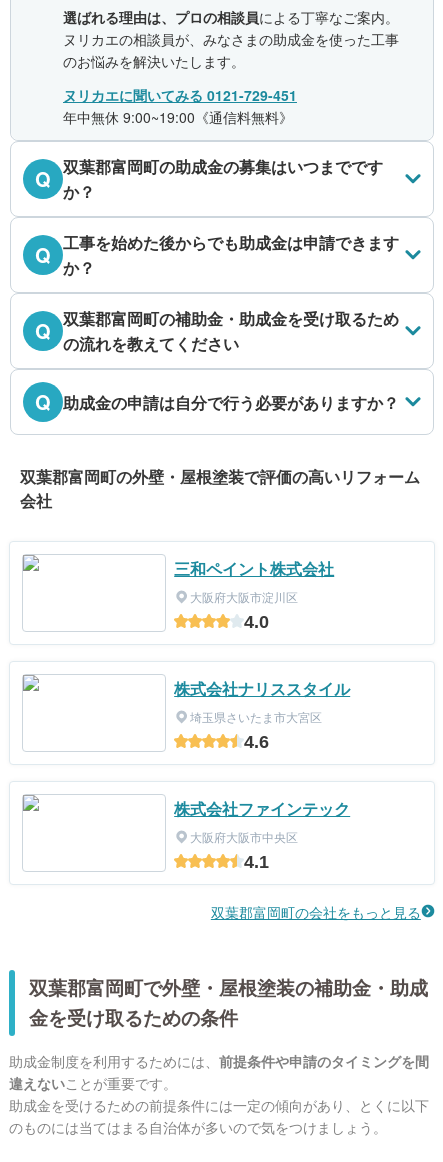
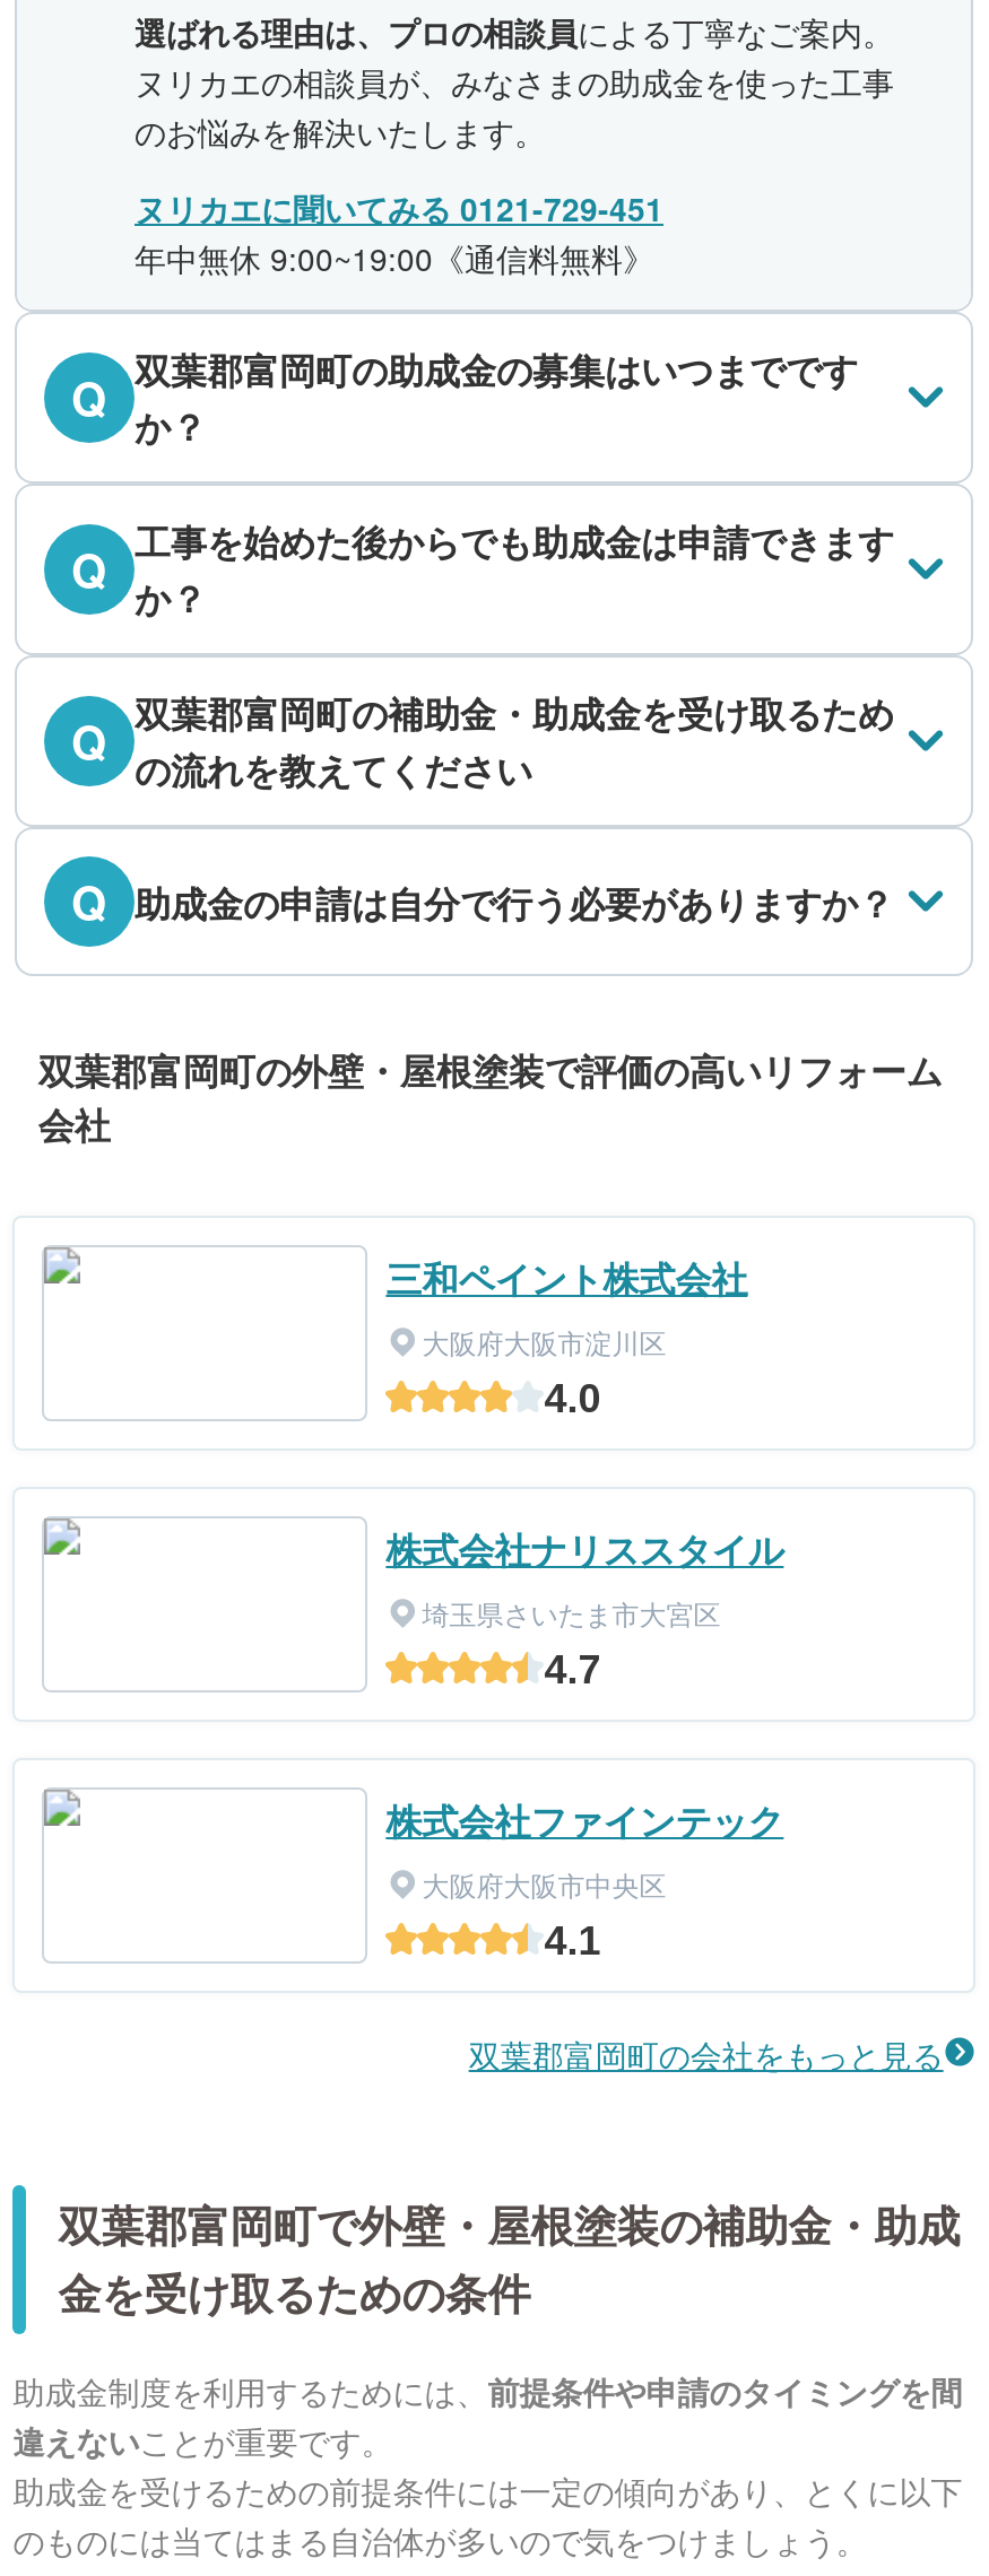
- 4.6
+ 4.7
